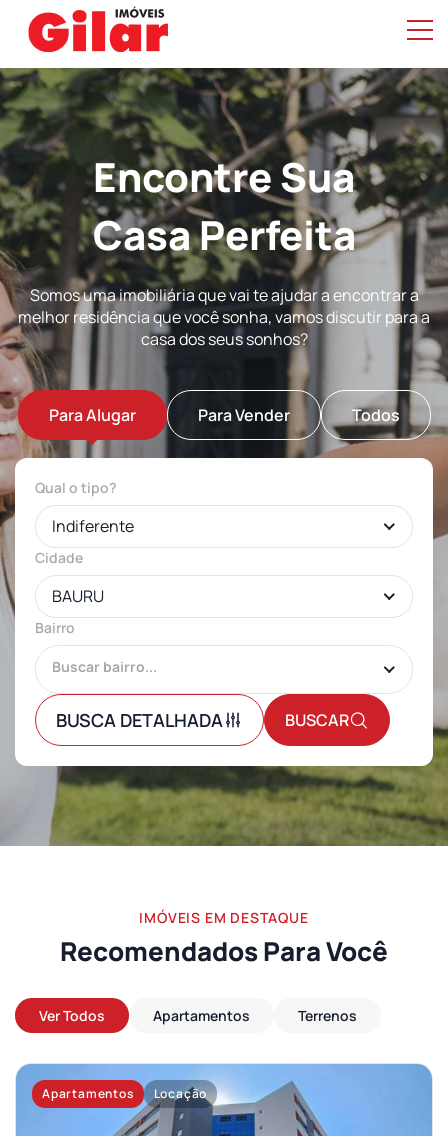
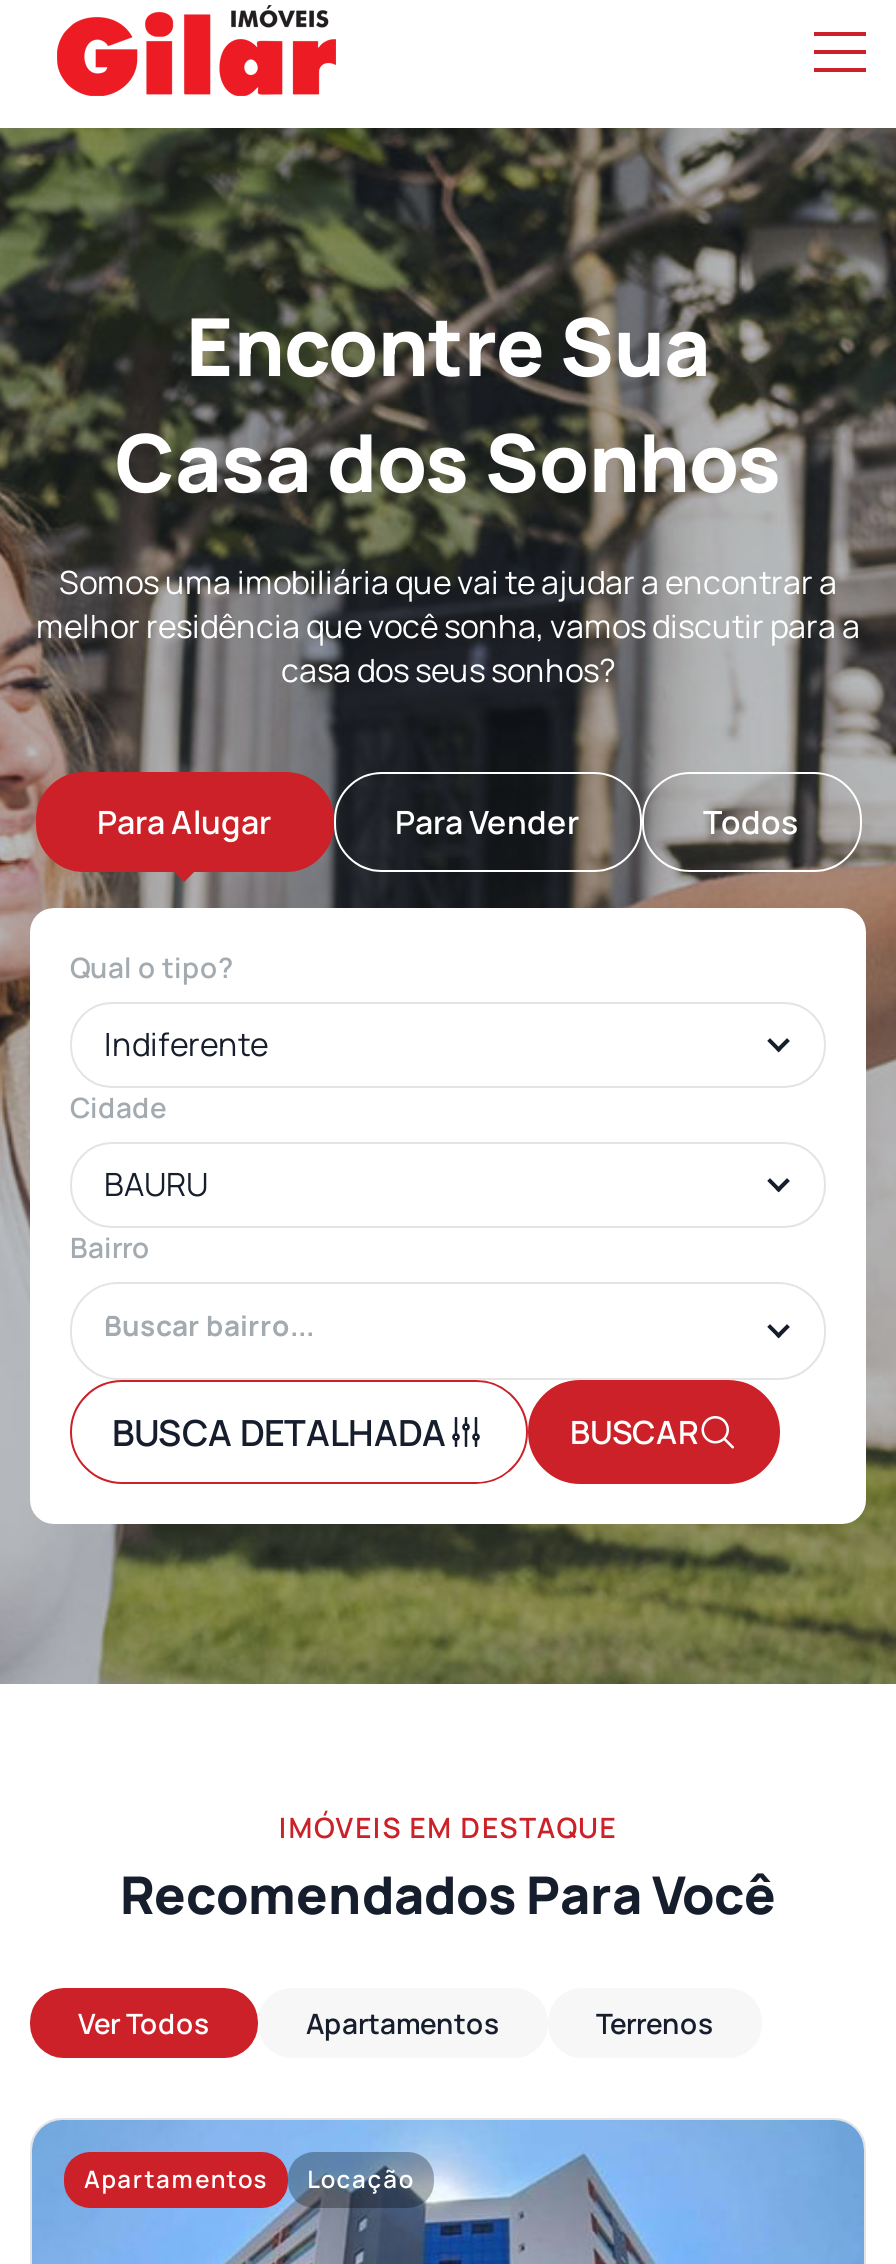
- Casa Perfeita
+ Casa dos Sonhos
